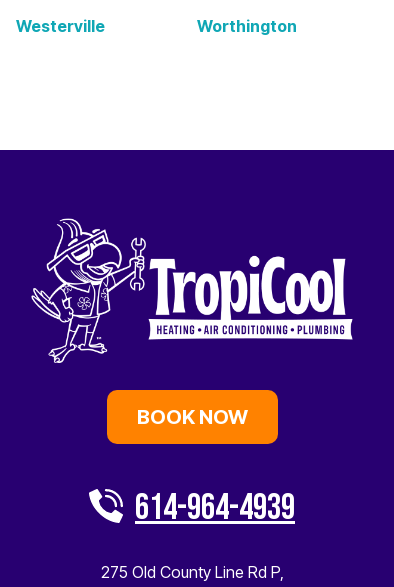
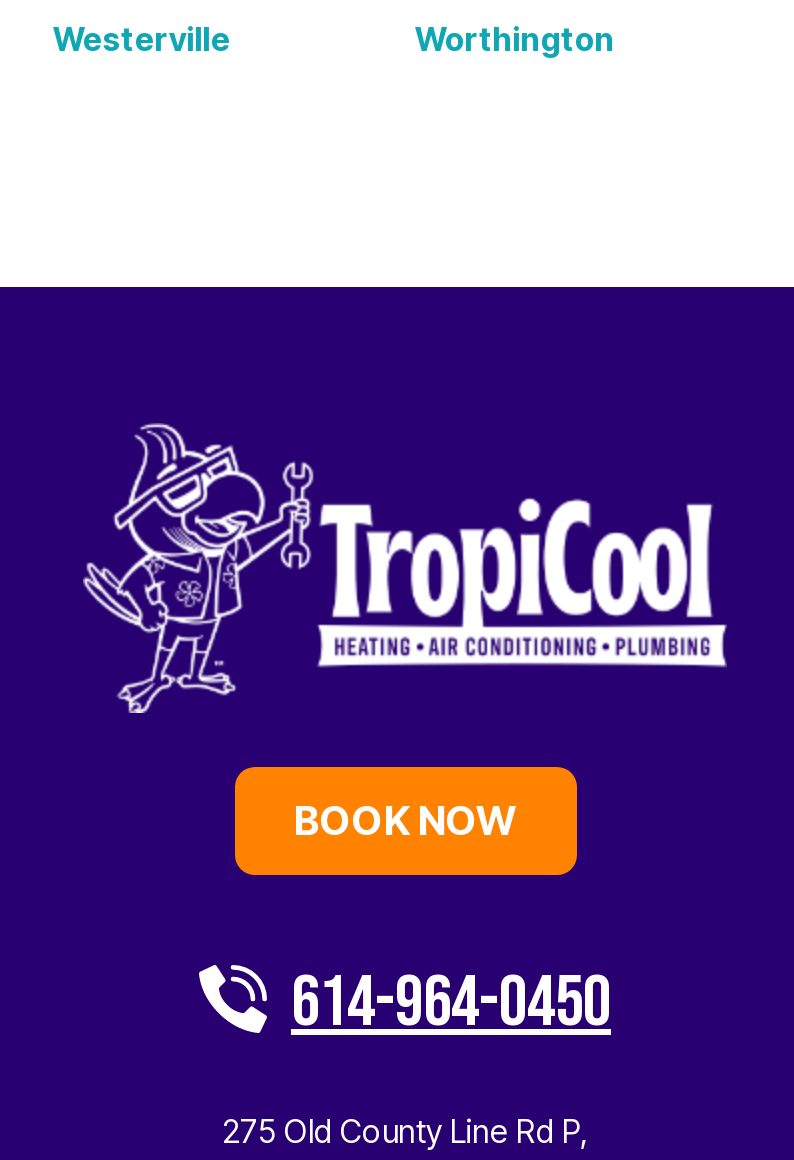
- 614-964-4939
+ 614-964-0450
